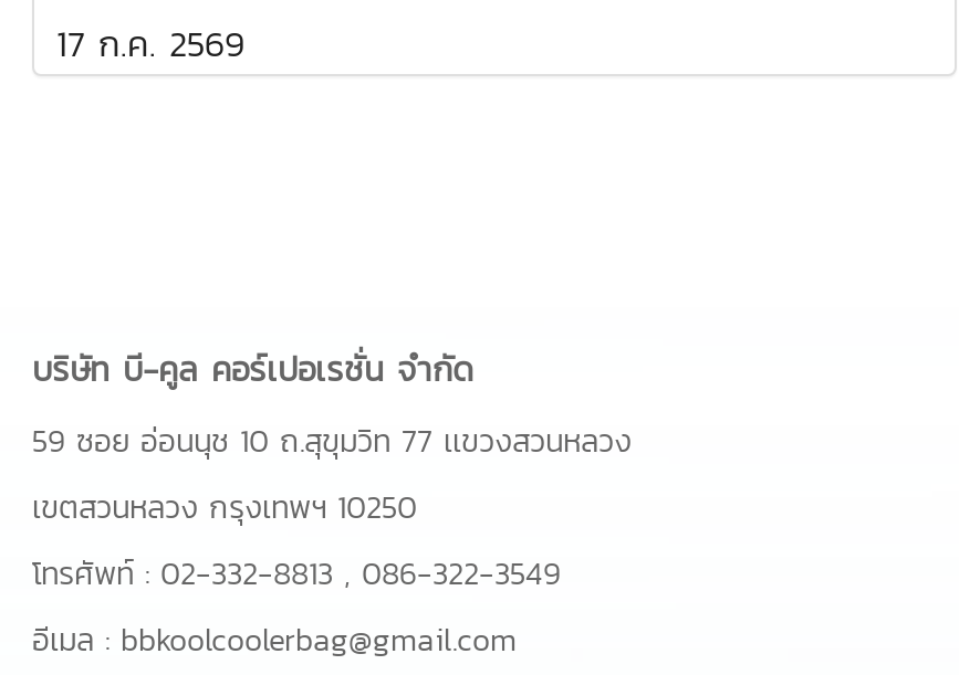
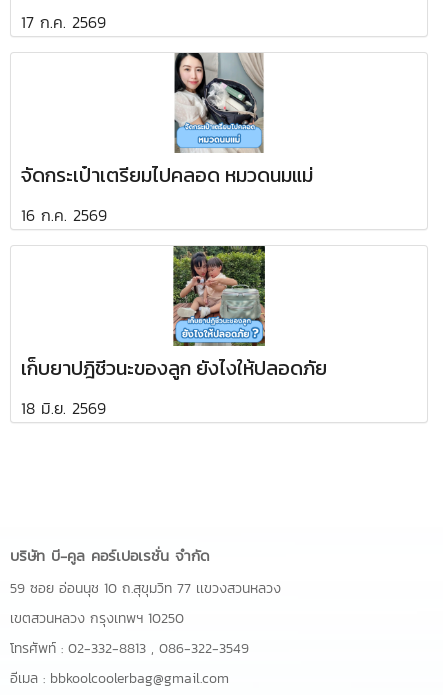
+ [image]
+ จัดกระเป๋าเตรียมไปคลอด หมวดนมแม่
+ 16 ก.ค. 2569

+ [image]
+ เก็บยาปฎิชีวนะของลูก ยังไงให้ปลอดภัย
+ 18 มิ.ย. 2569
